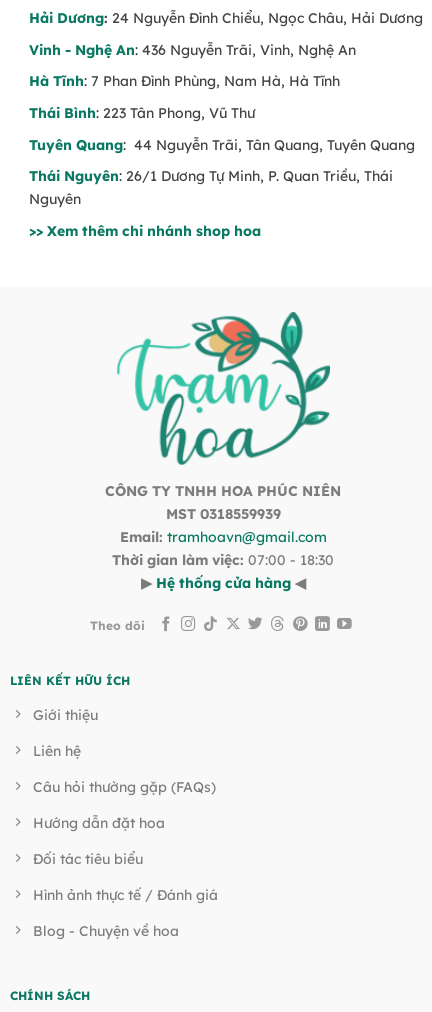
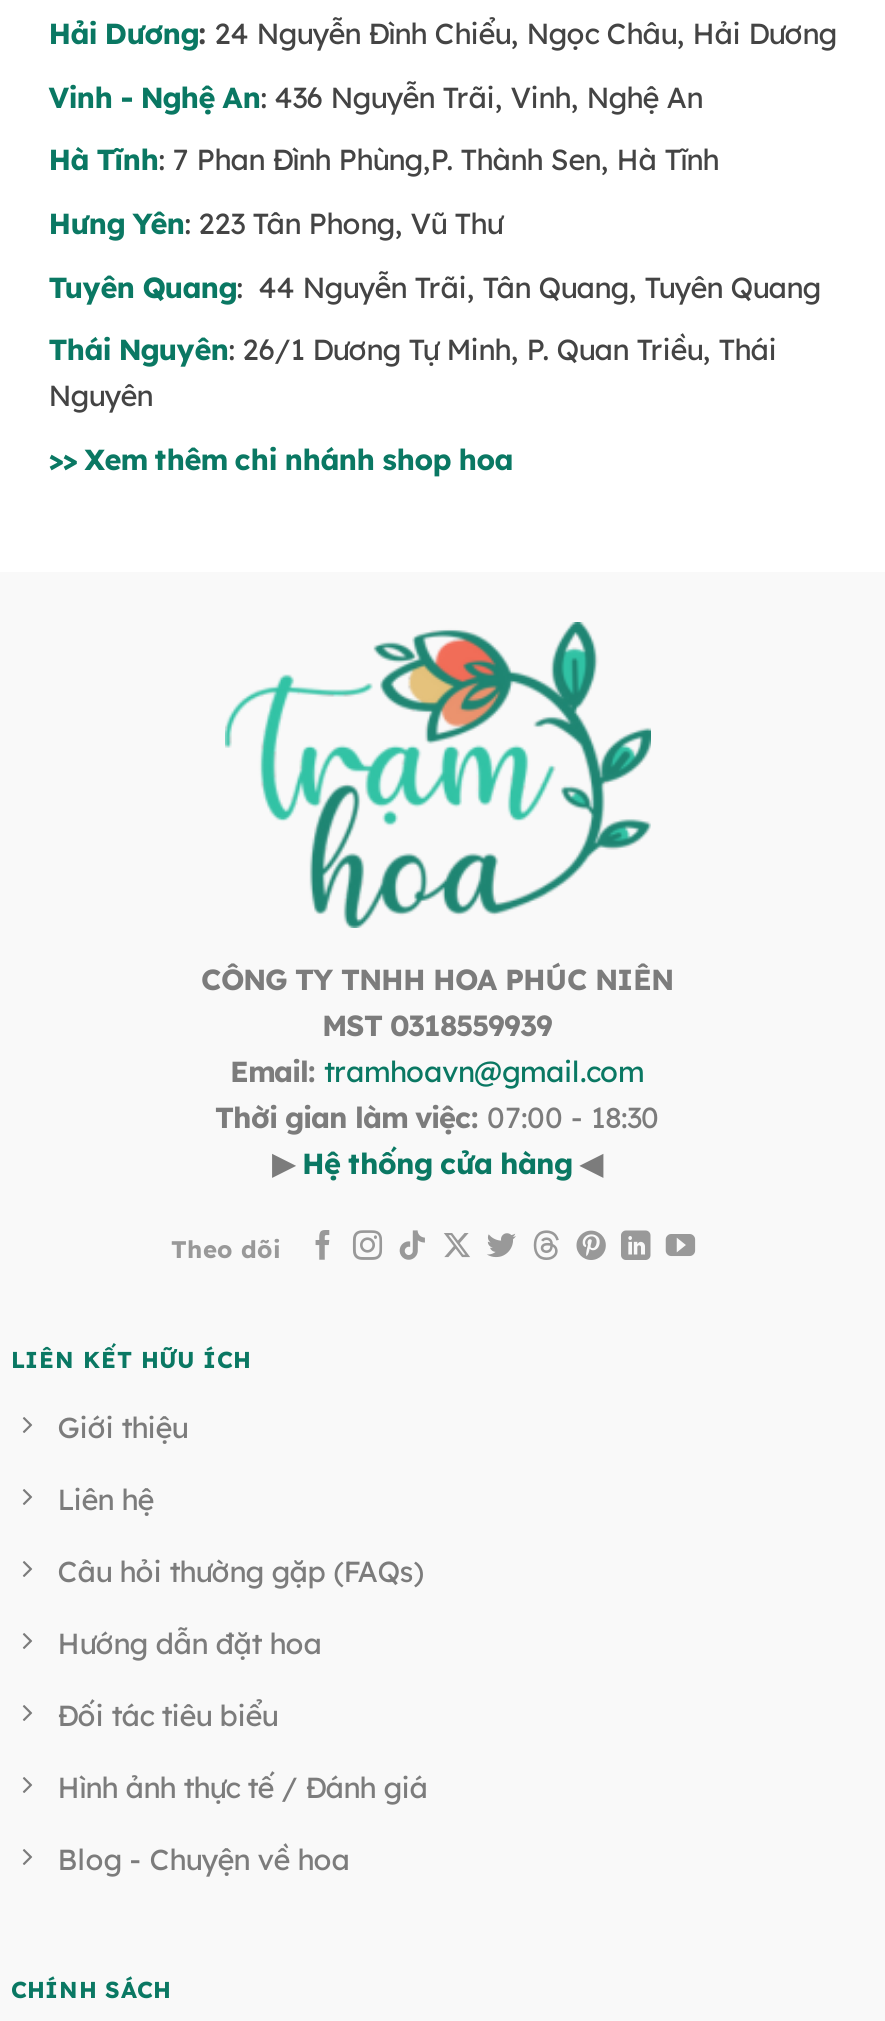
- Hà Tĩnh: 7 Phan Đình Phùng, Nam Hà, Hà Tĩnh
+ Hà Tĩnh: 7 Phan Đình Phùng,P. Thành Sen, Hà Tĩnh

- Thái Bình: 223 Tân Phong, Vũ Thư
+ Hưng Yên: 223 Tân Phong, Vũ Thư
